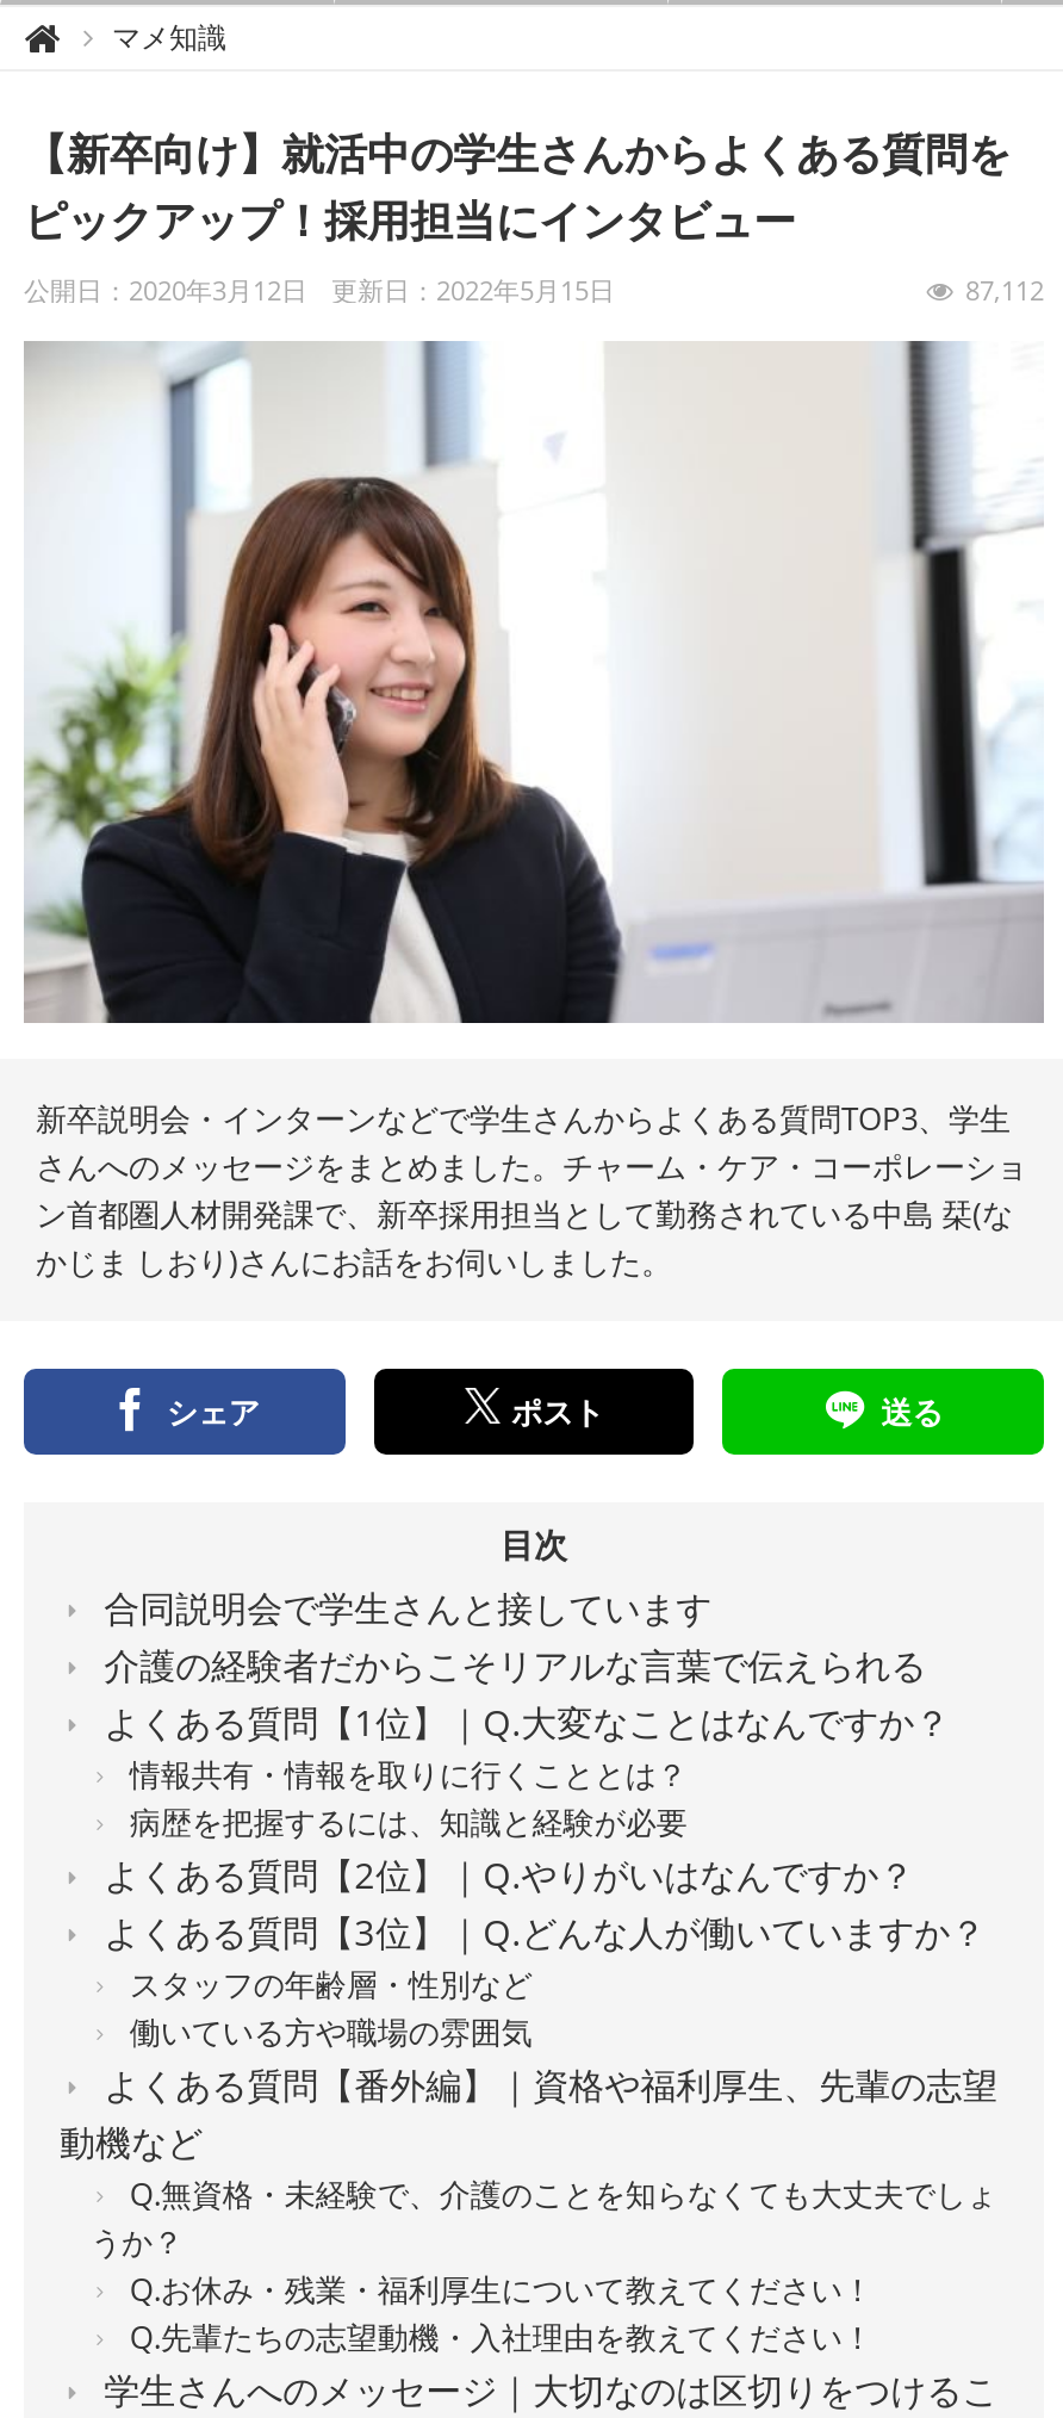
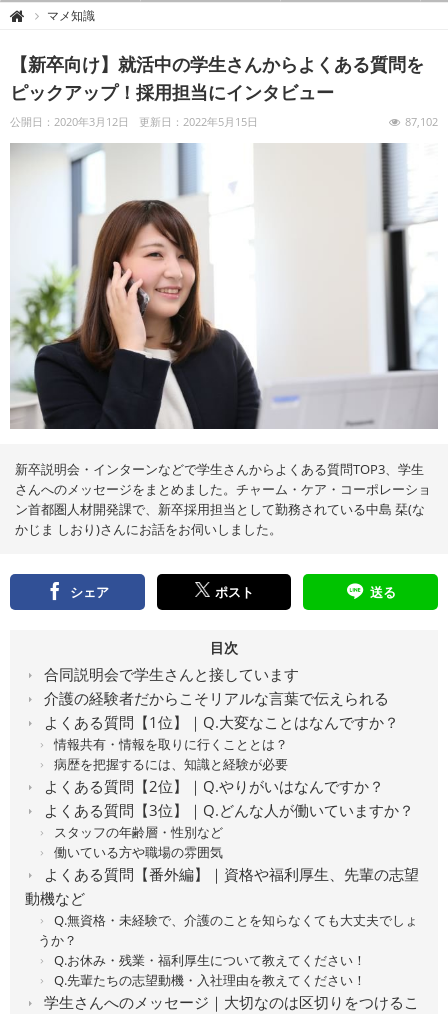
- 87,112
+ 87,102
